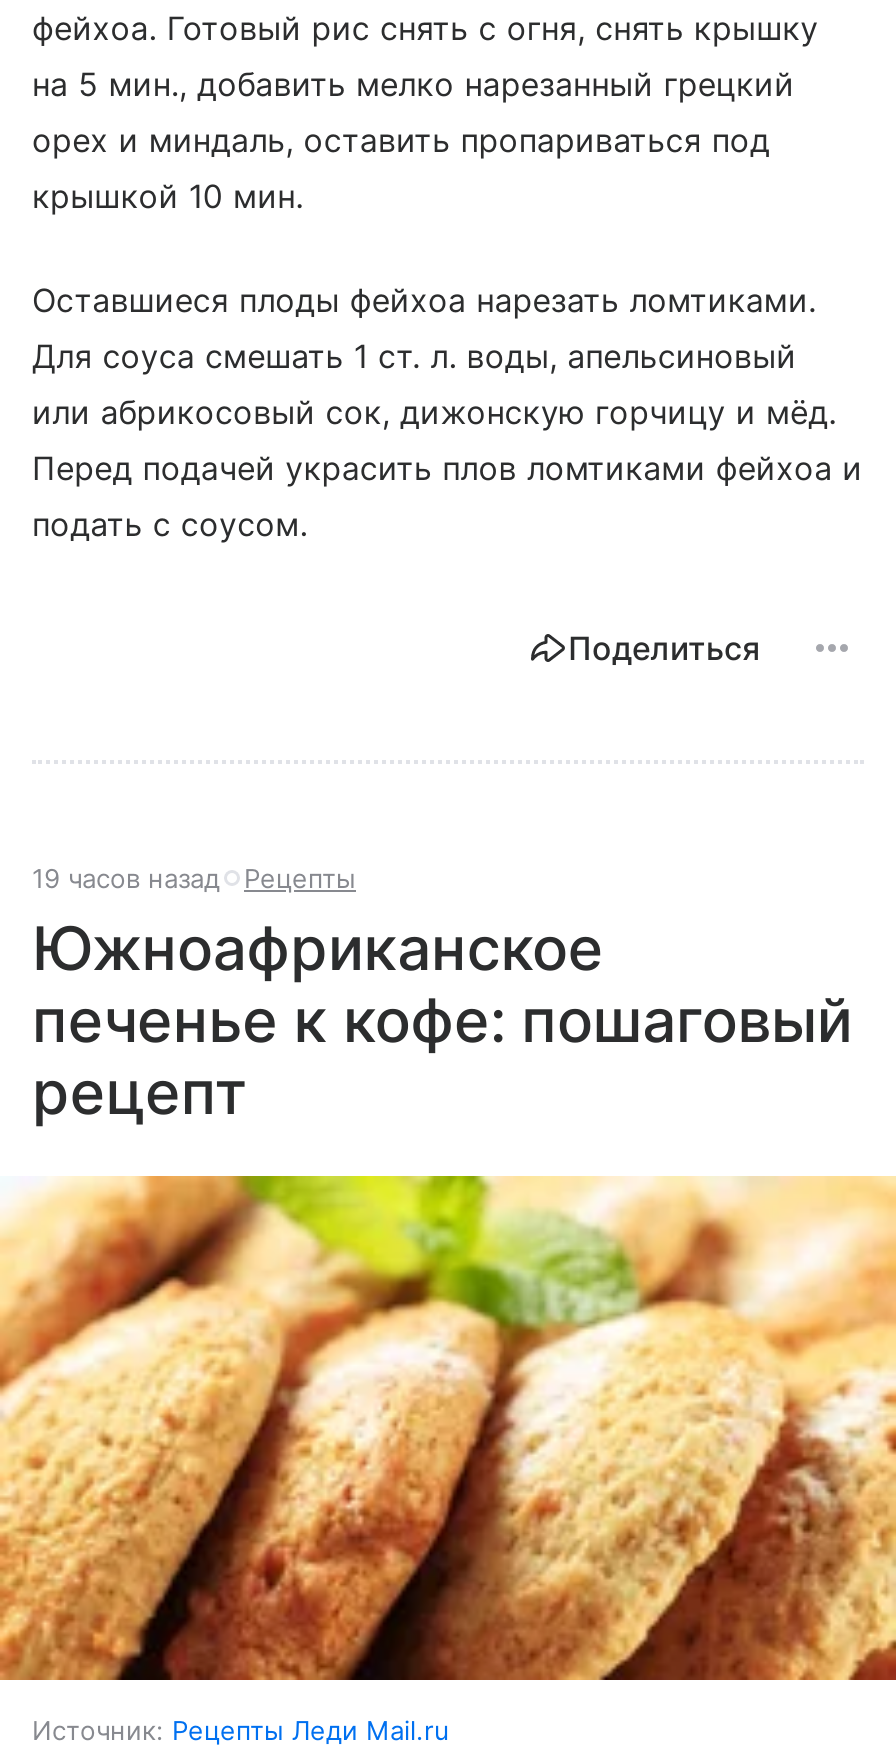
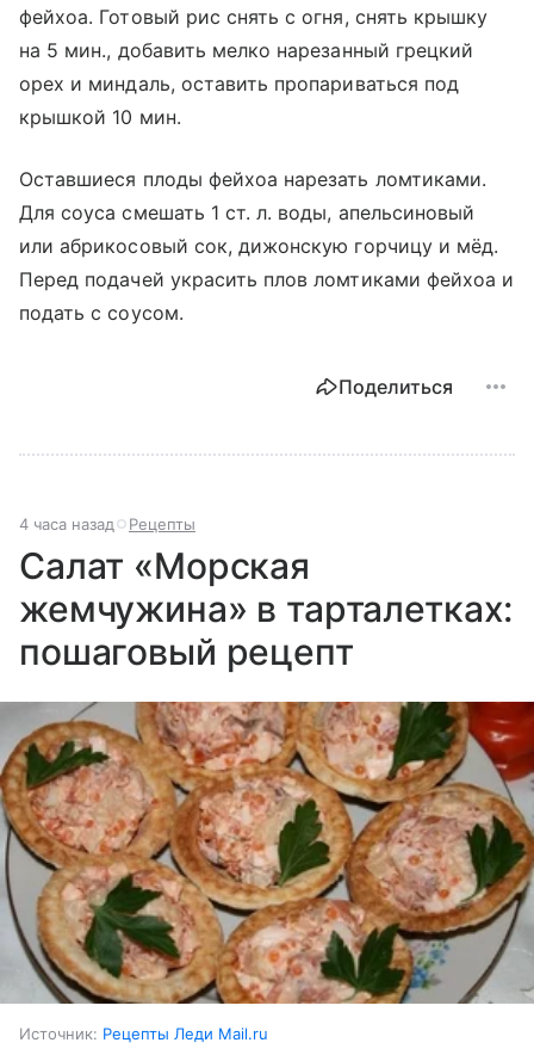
- 19 часов назад Рецепты
+ 4 часа назад Рецепты

- Южноафриканское
- печенье к кофе: пошаговый
- рецепт
+ Салат «Морская
+ жемчужина» в тарталетках:
+ пошаговый рецепт

- [image]
+ [image]
